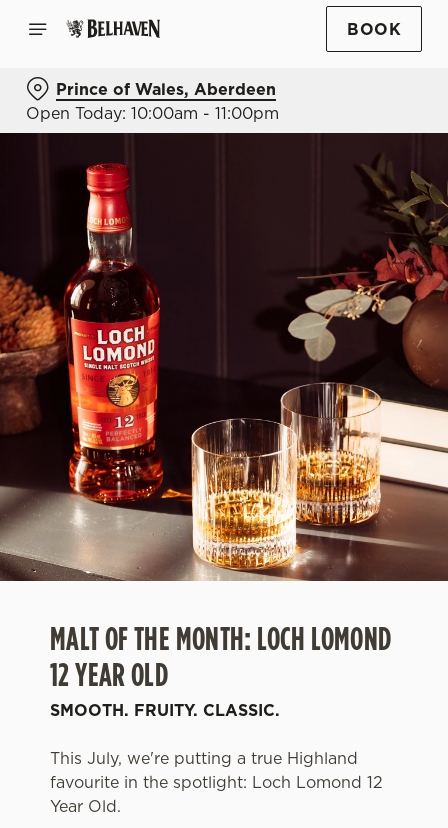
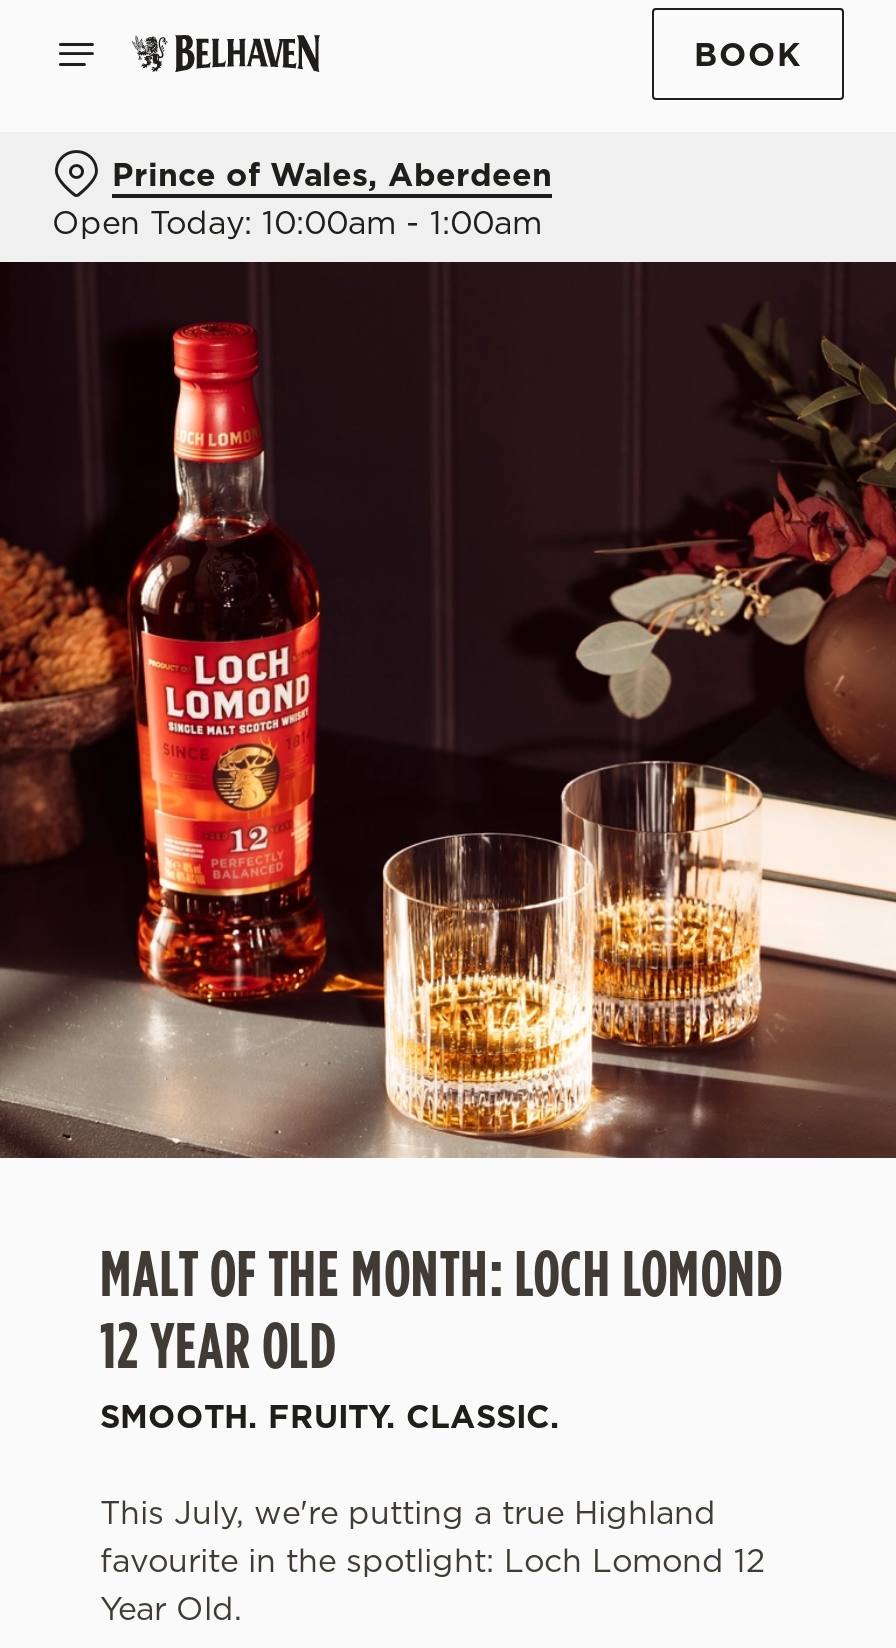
- Open Today: 10:00am - 11:00pm
+ Open Today: 10:00am - 1:00am
